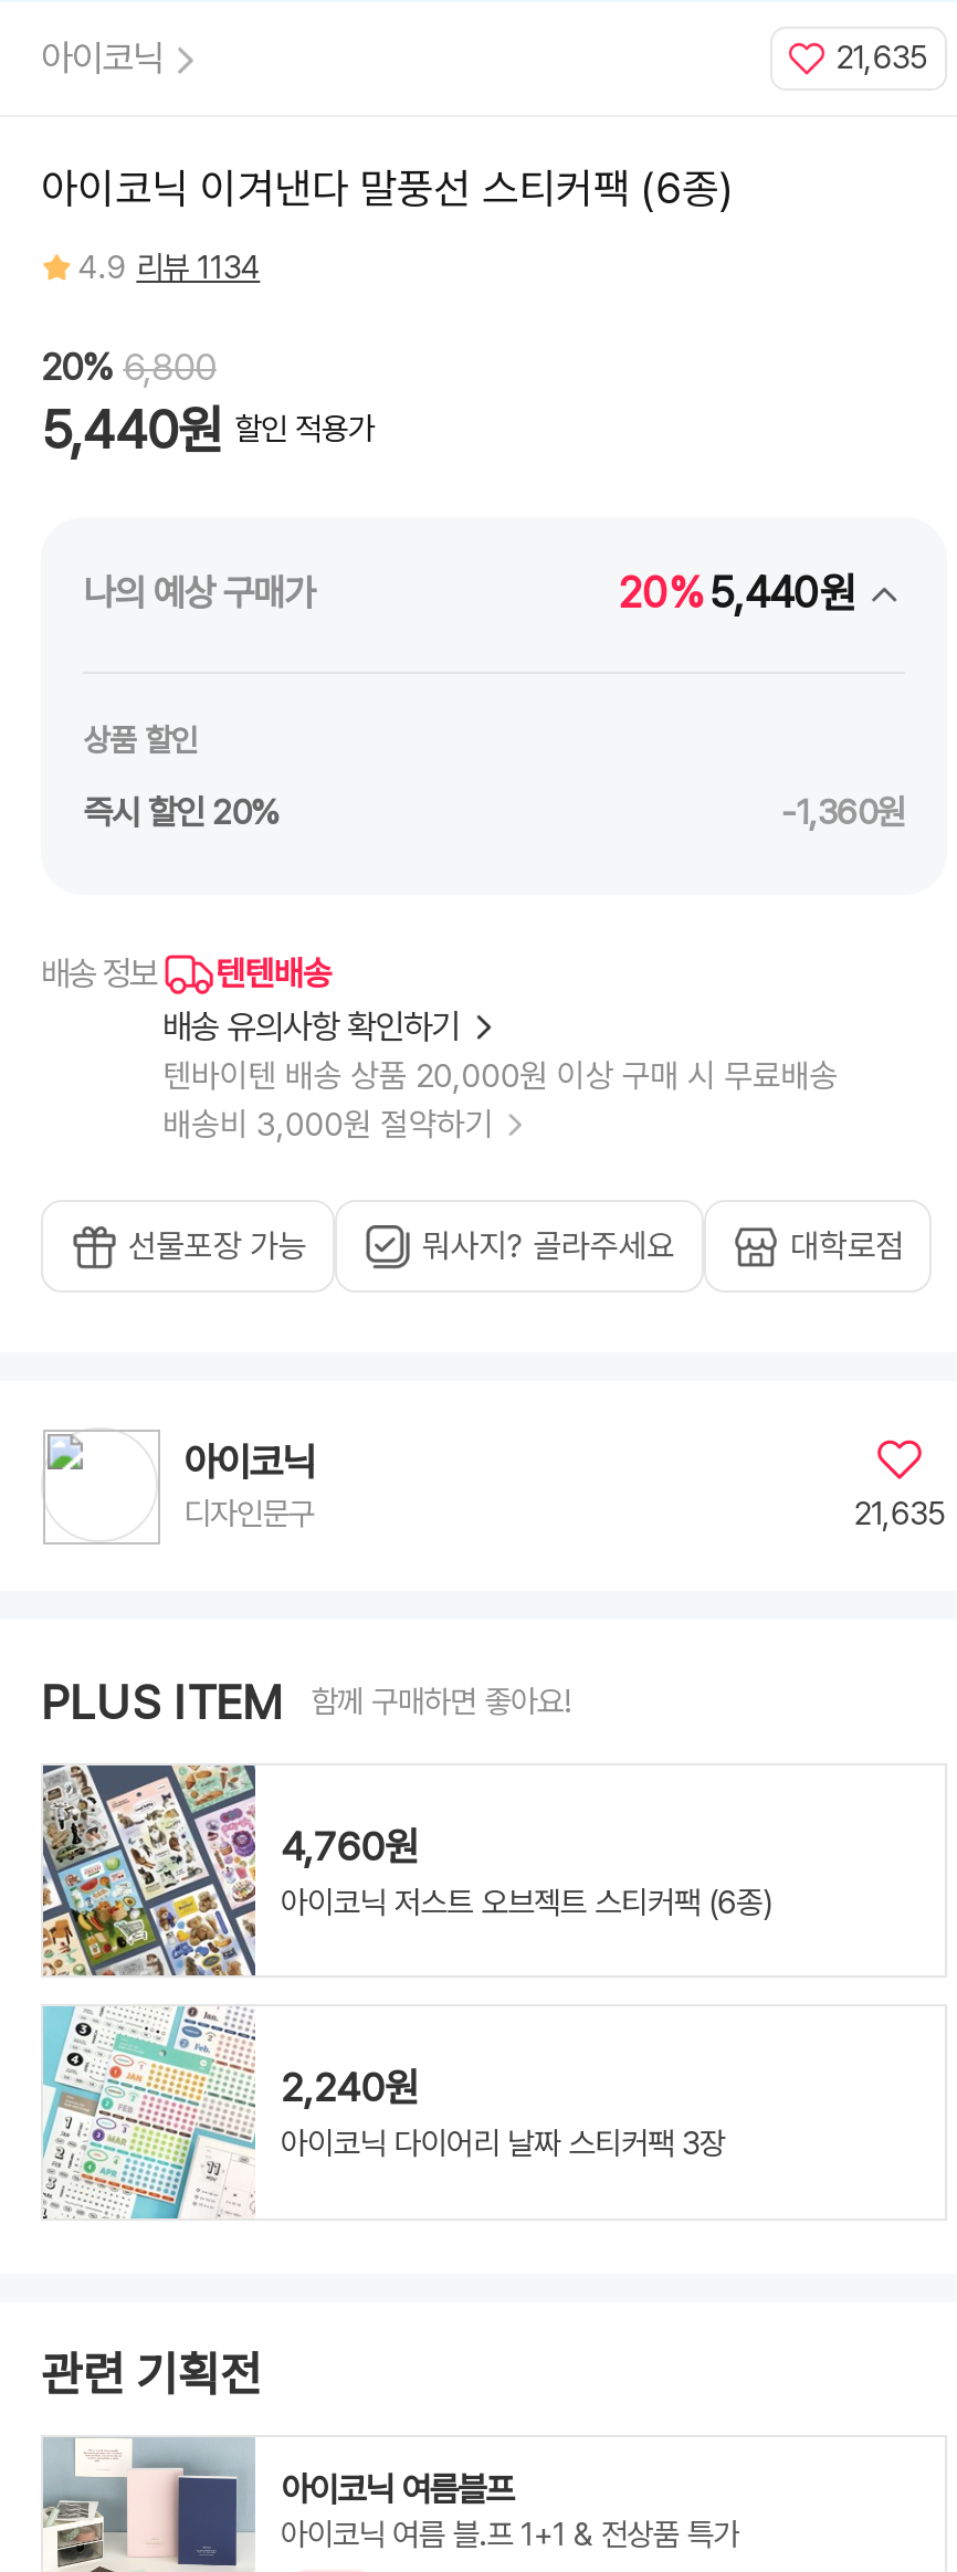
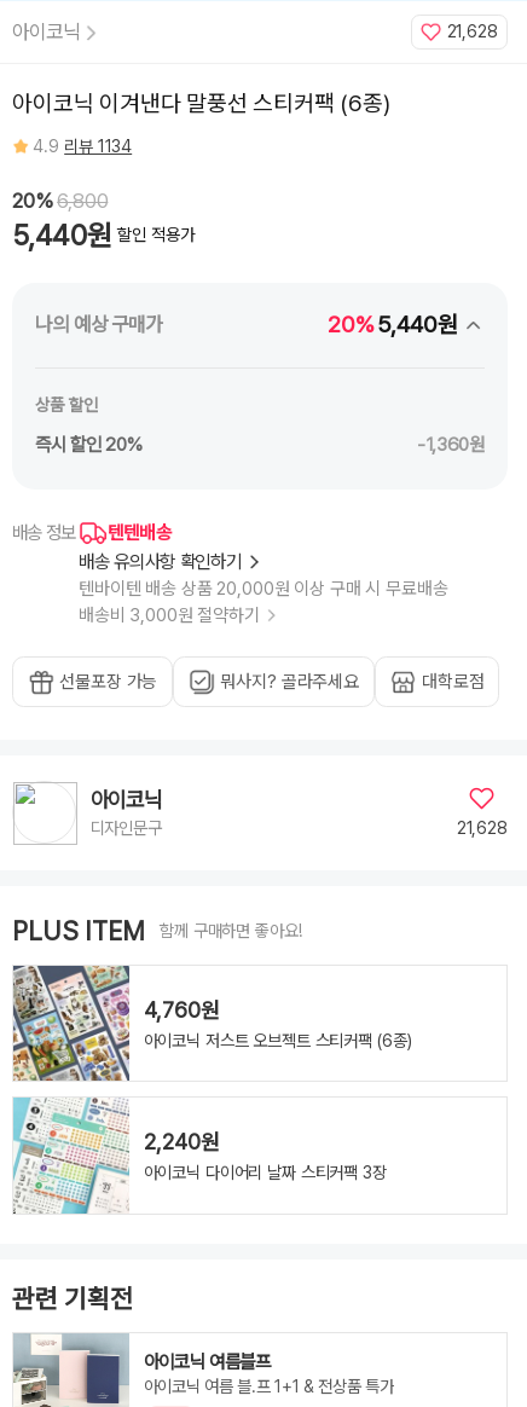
- 21,635
+ 21,628

- 21,635
+ 21,628
